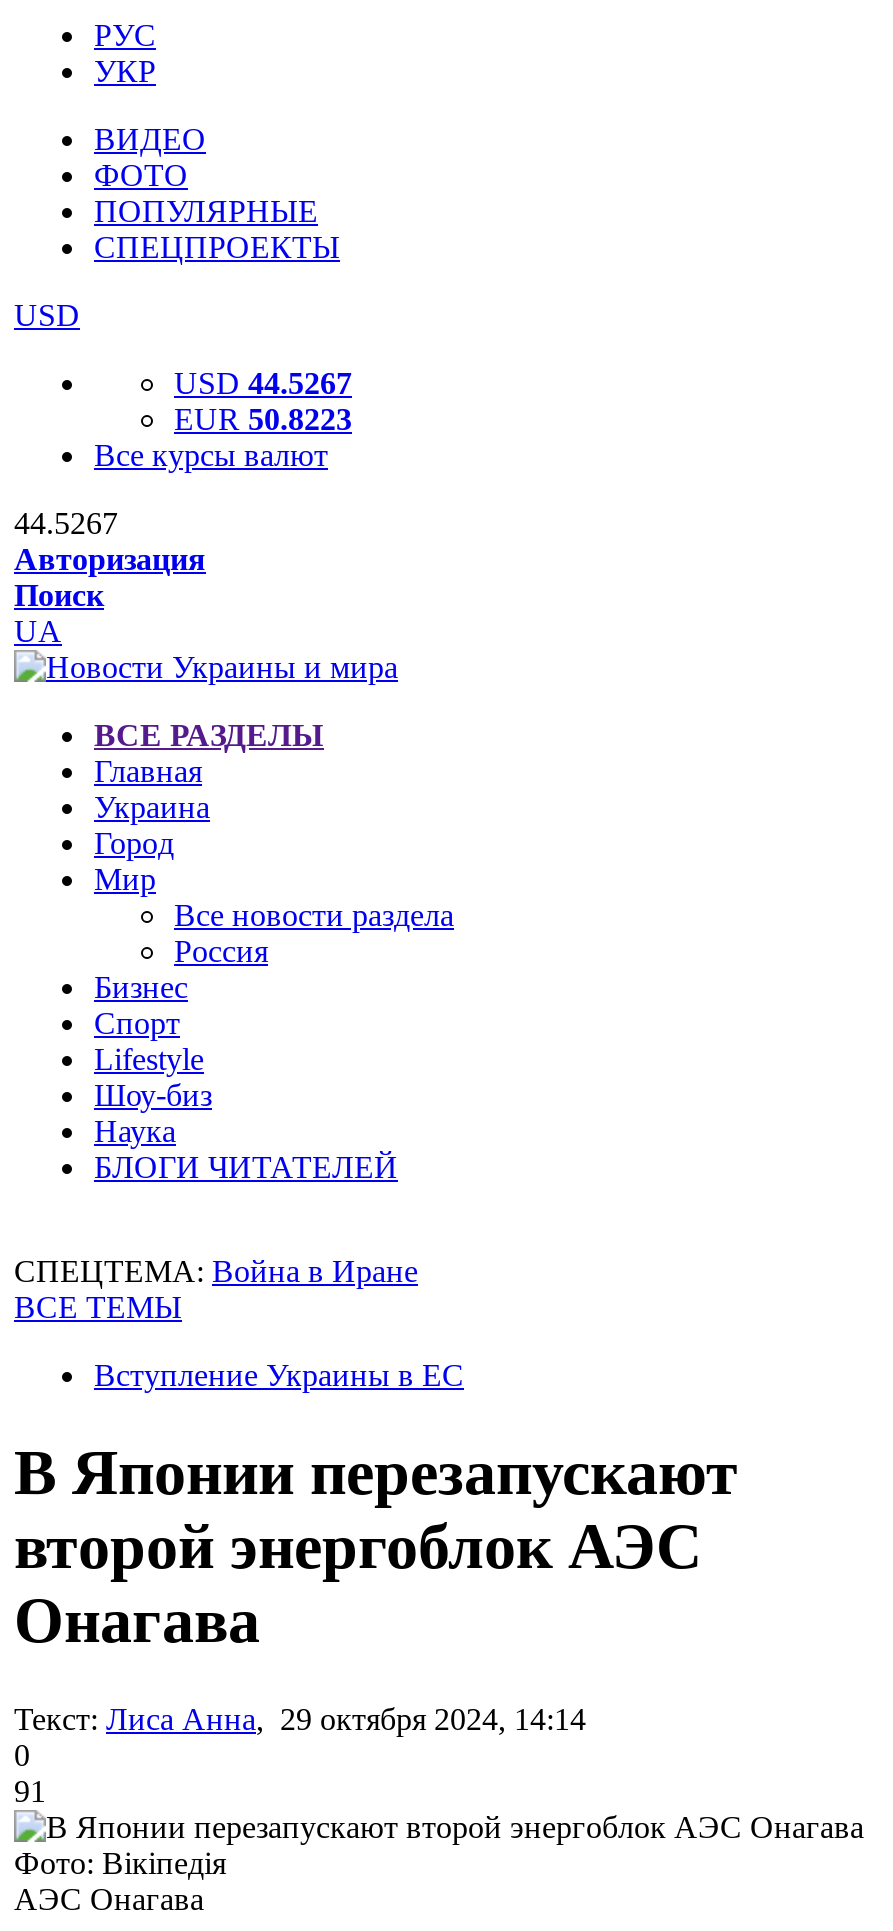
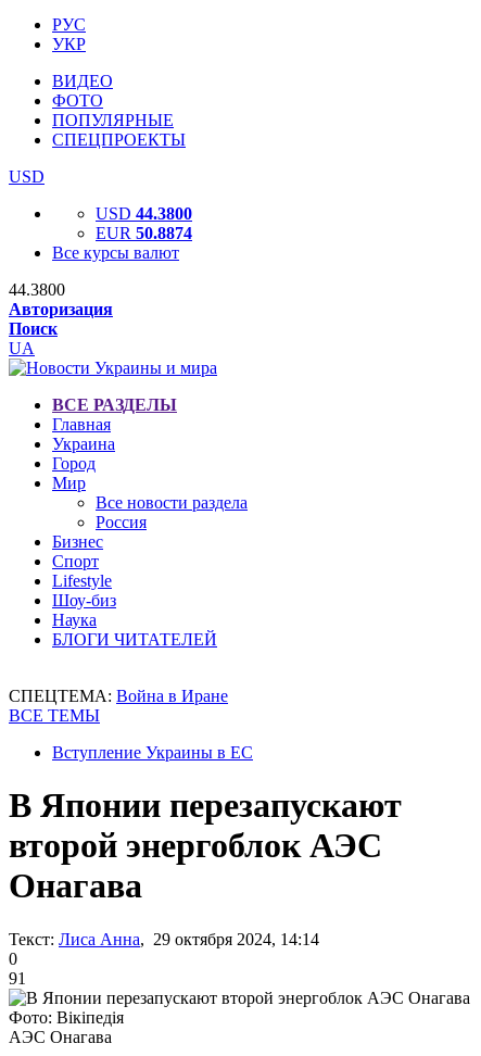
- USD 44.5267
+ USD 44.3800

- EUR 50.8223
+ EUR 50.8874

- 44.5267
+ 44.3800
